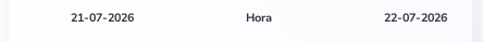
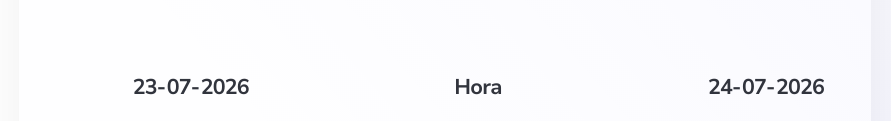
- 21-07-2026
+ 23-07-2026

- 22-07-2026
+ 24-07-2026
